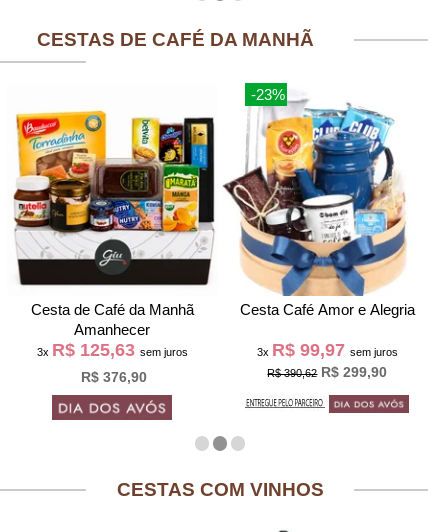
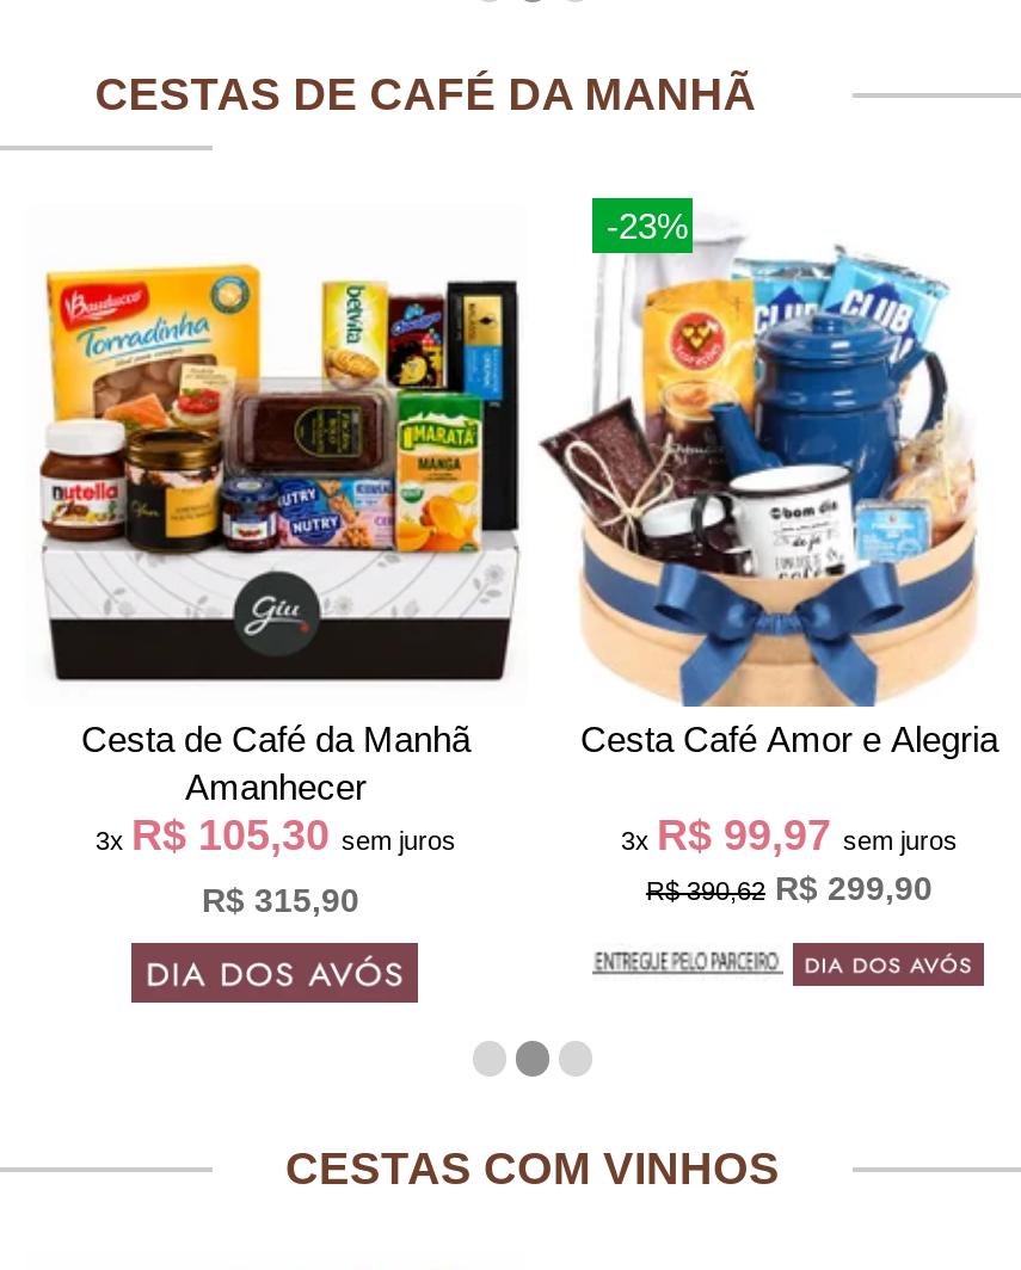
- 3x R$ 125,63 sem juros
+ 3x R$ 105,30 sem juros

- R$ 376,90
+ R$ 315,90
